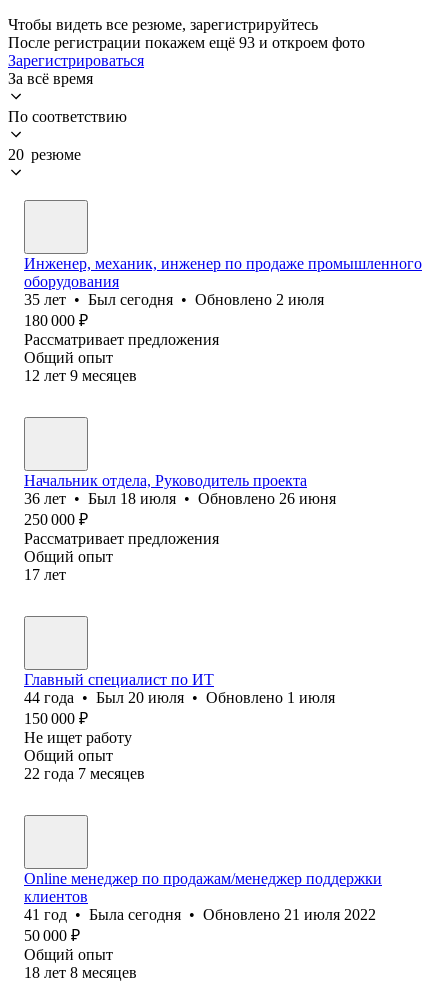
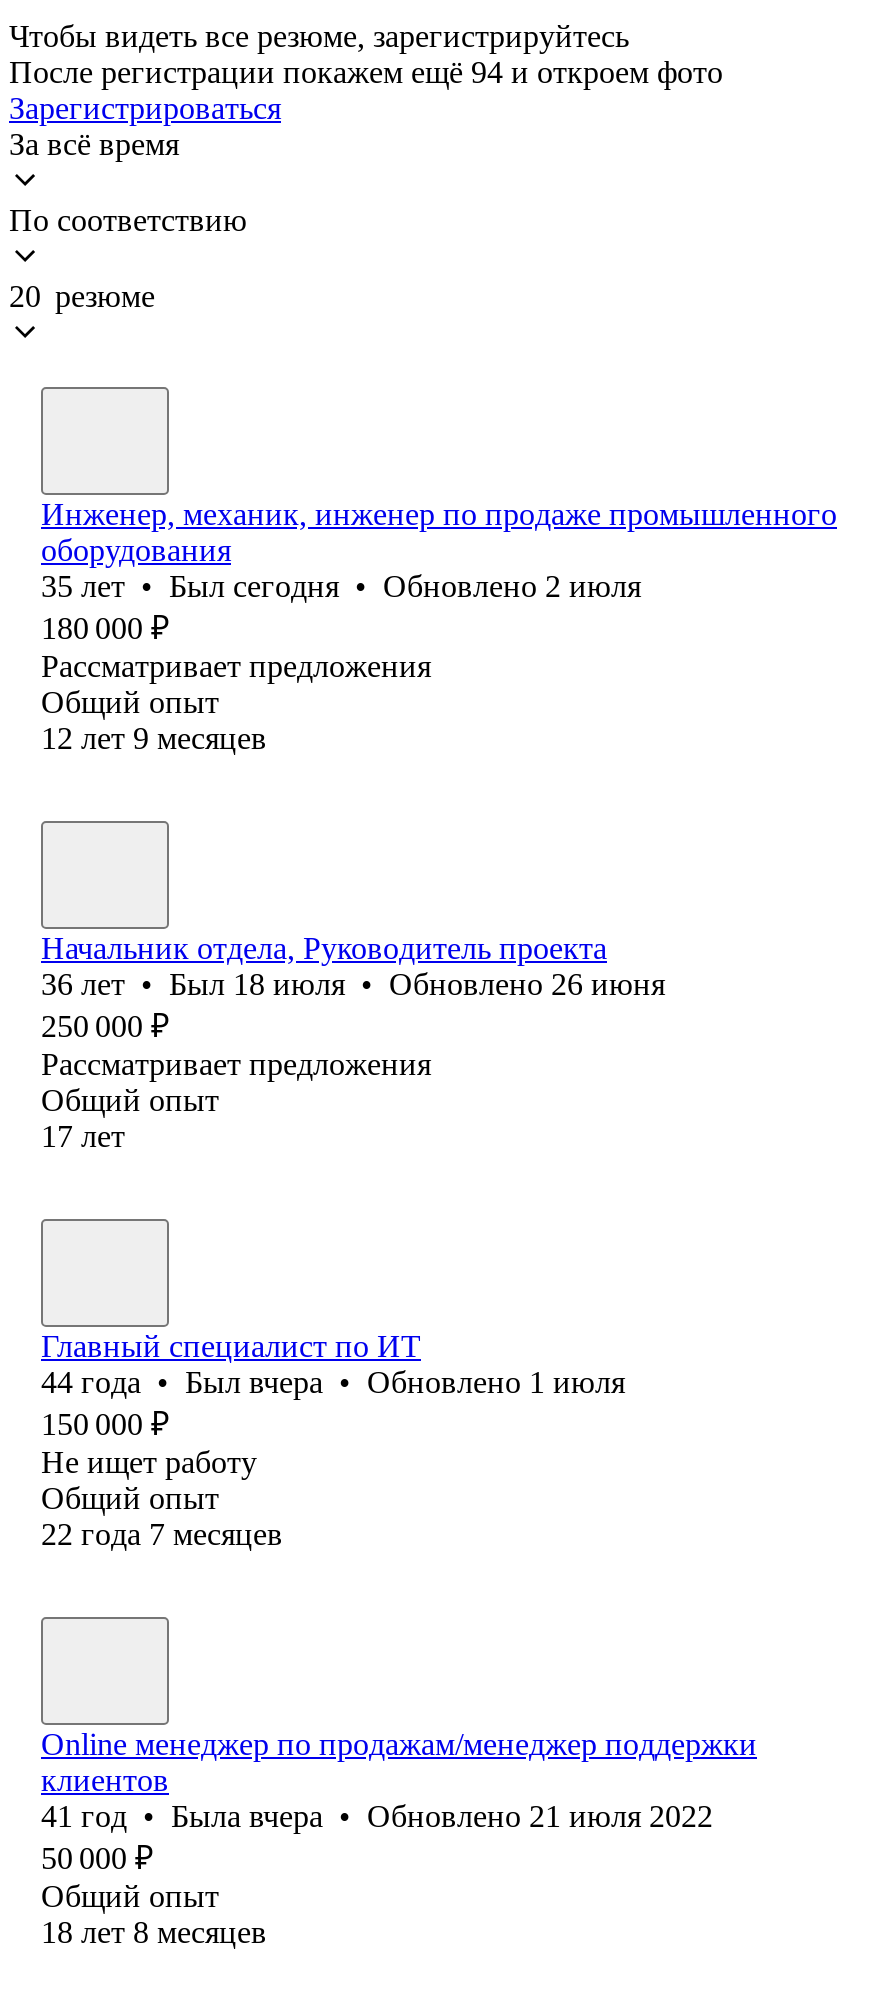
- После регистрации покажем ещё 93 и откроем фото
+ После регистрации покажем ещё 94 и откроем фото

- 44 года • Был 20 июля • Обновлено 1 июля
+ 44 года • Был вчера • Обновлено 1 июля

- 41 год • Была сегодня • Обновлено 21 июля 2022
+ 41 год • Была вчера • Обновлено 21 июля 2022
